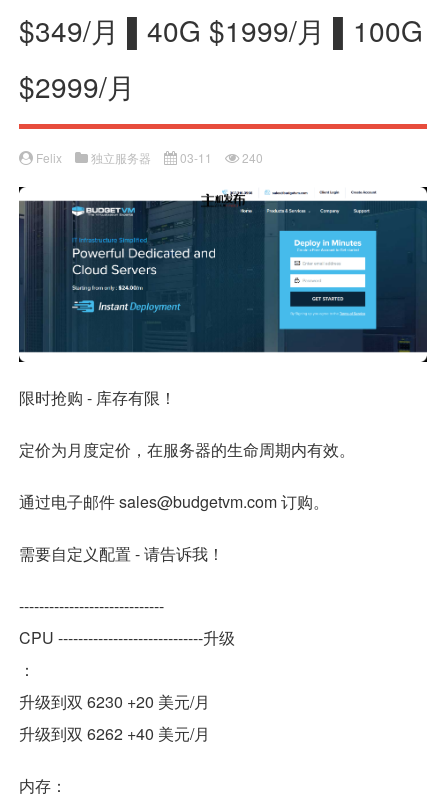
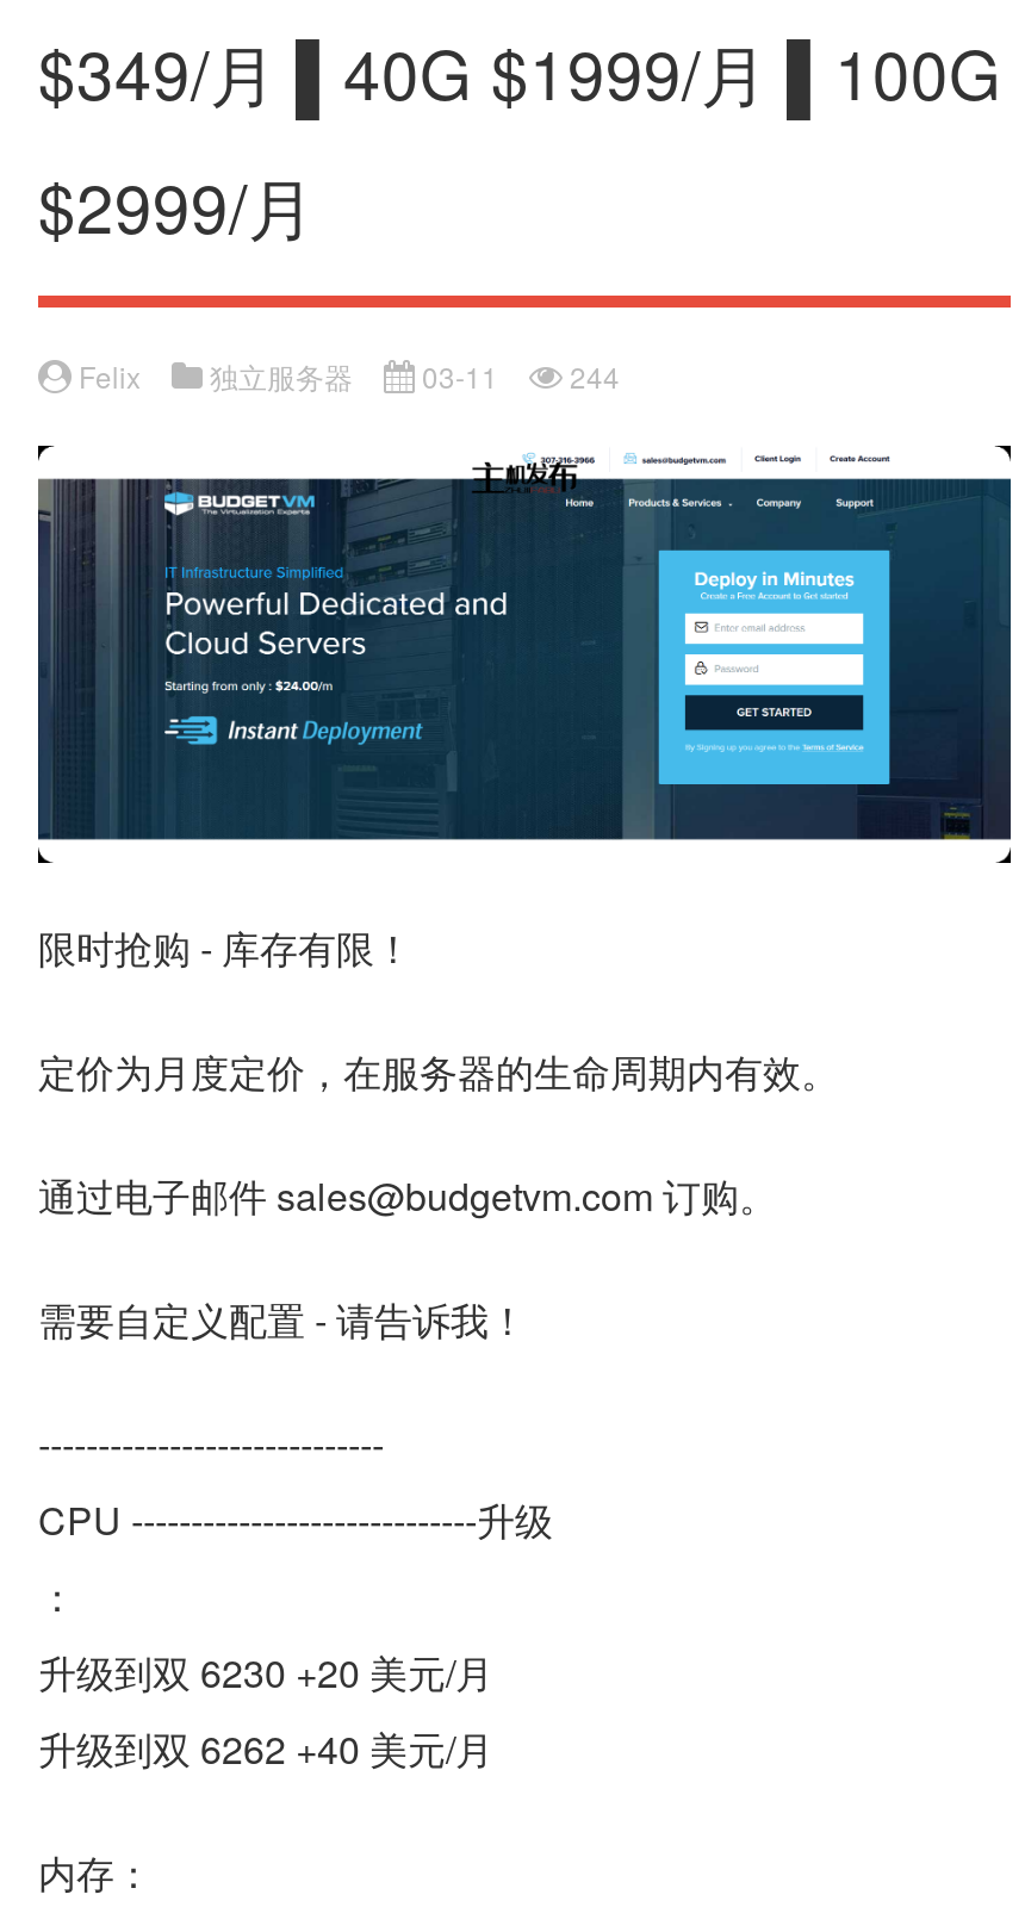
- Felix 独立服务器 03-11 240
+ Felix 独立服务器 03-11 244
